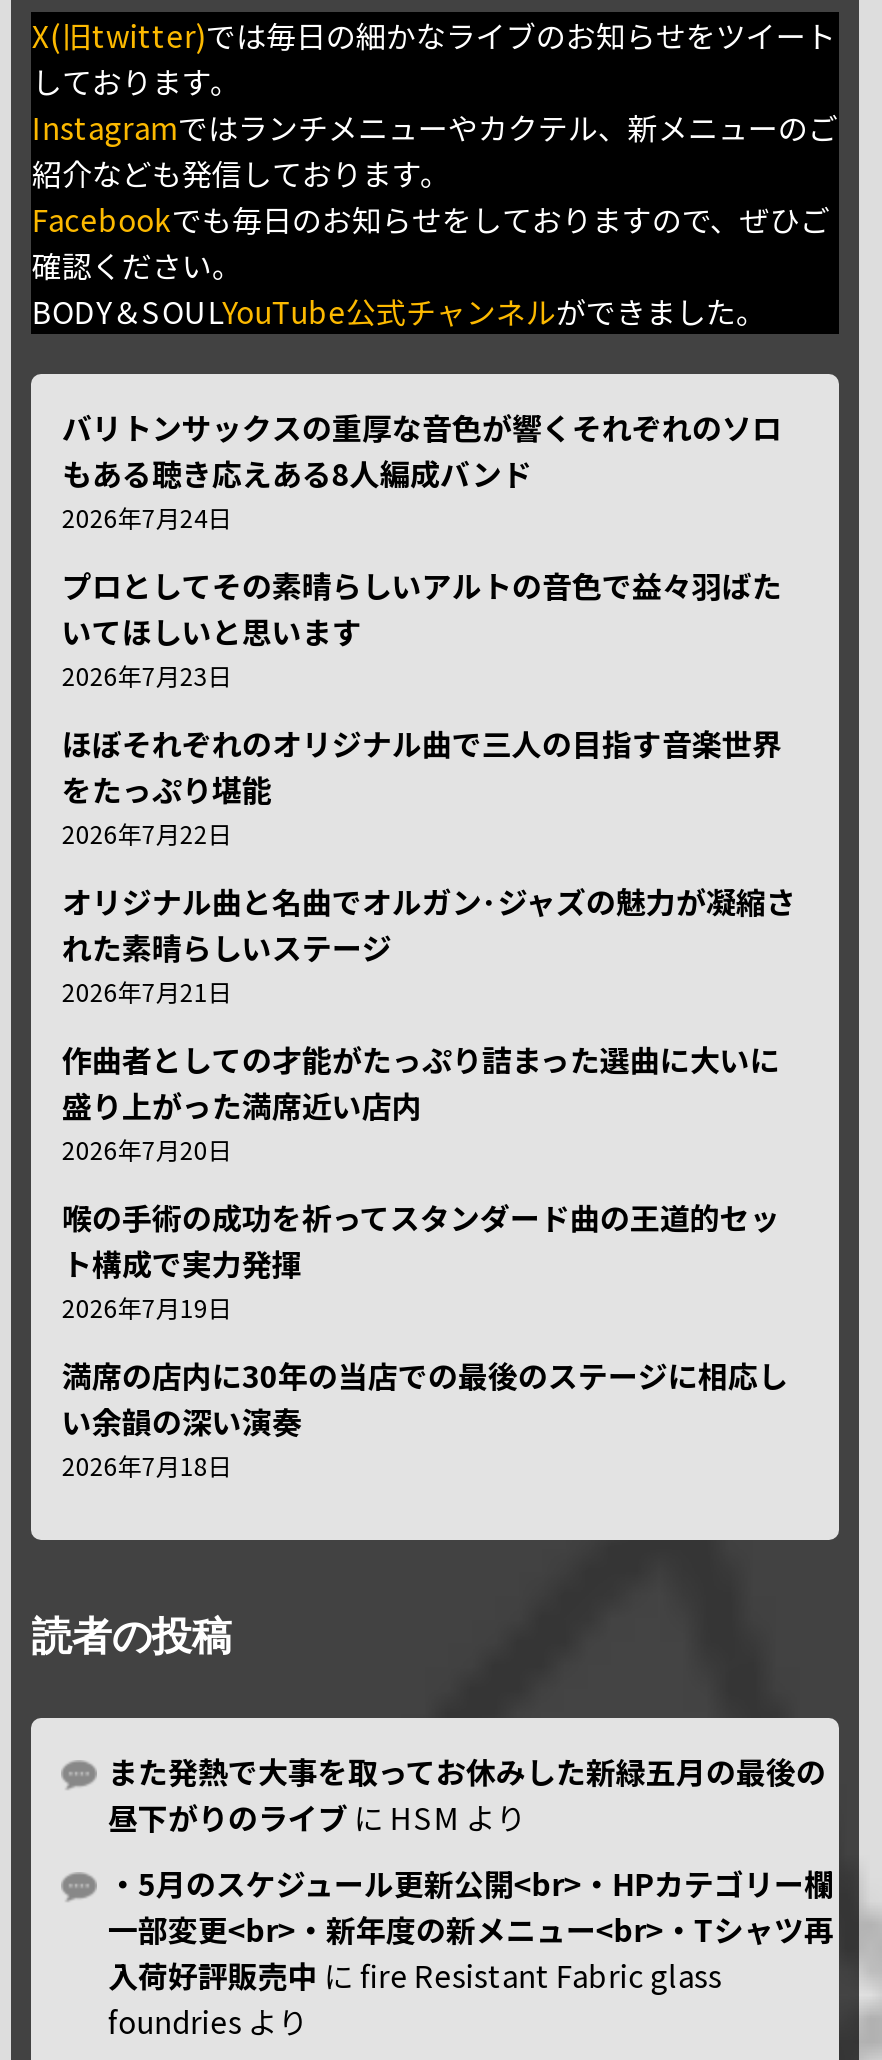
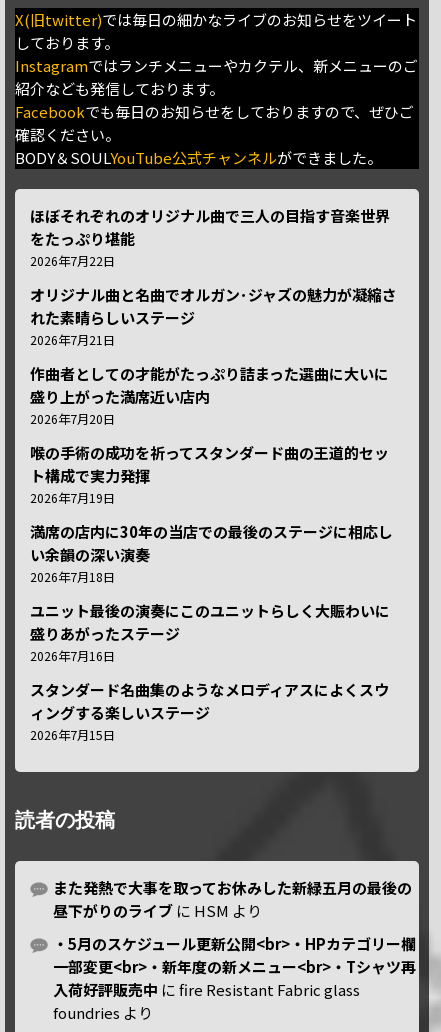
- バリトンサックスの重厚な音色が響くそれぞれのソロ
- もある聴き応えある8人編成バンド
- 2026年7月24日
- プロとしてその素晴らしいアルトの音色で益々羽ばた
- いてほしいと思います
- 2026年7月23日

moved up: ほぼそれぞれのオリジナル曲で三人の目指す音楽世界 | をたっぷり堪能 | 2026年7月22日 | ... | い余韻の深い演奏 | 2026年7月18日

+ ユニット最後の演奏にこのユニットらしく大賑わいに
+ 盛りあがったステージ
+ 2026年7月16日
+ スタンダード名曲集のようなメロディアスによくスウ
+ ィングする楽しいステージ
+ 2026年7月15日
